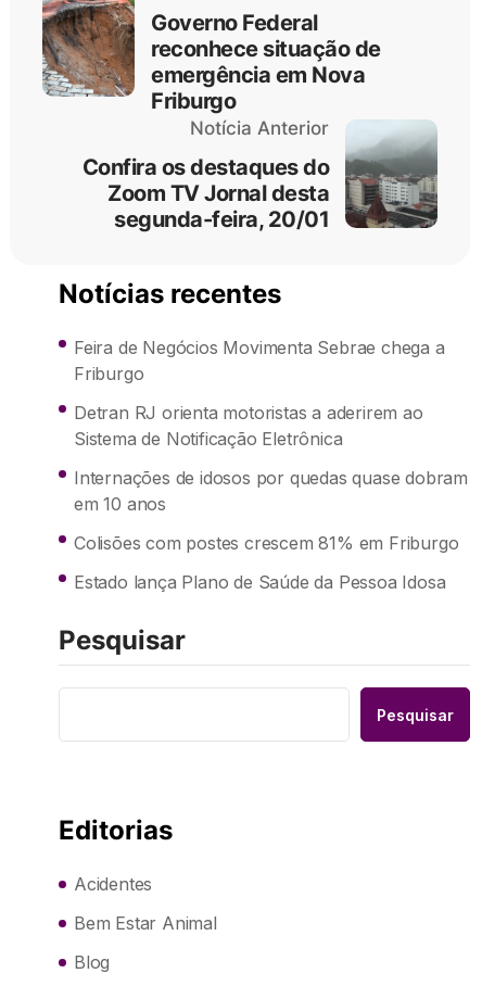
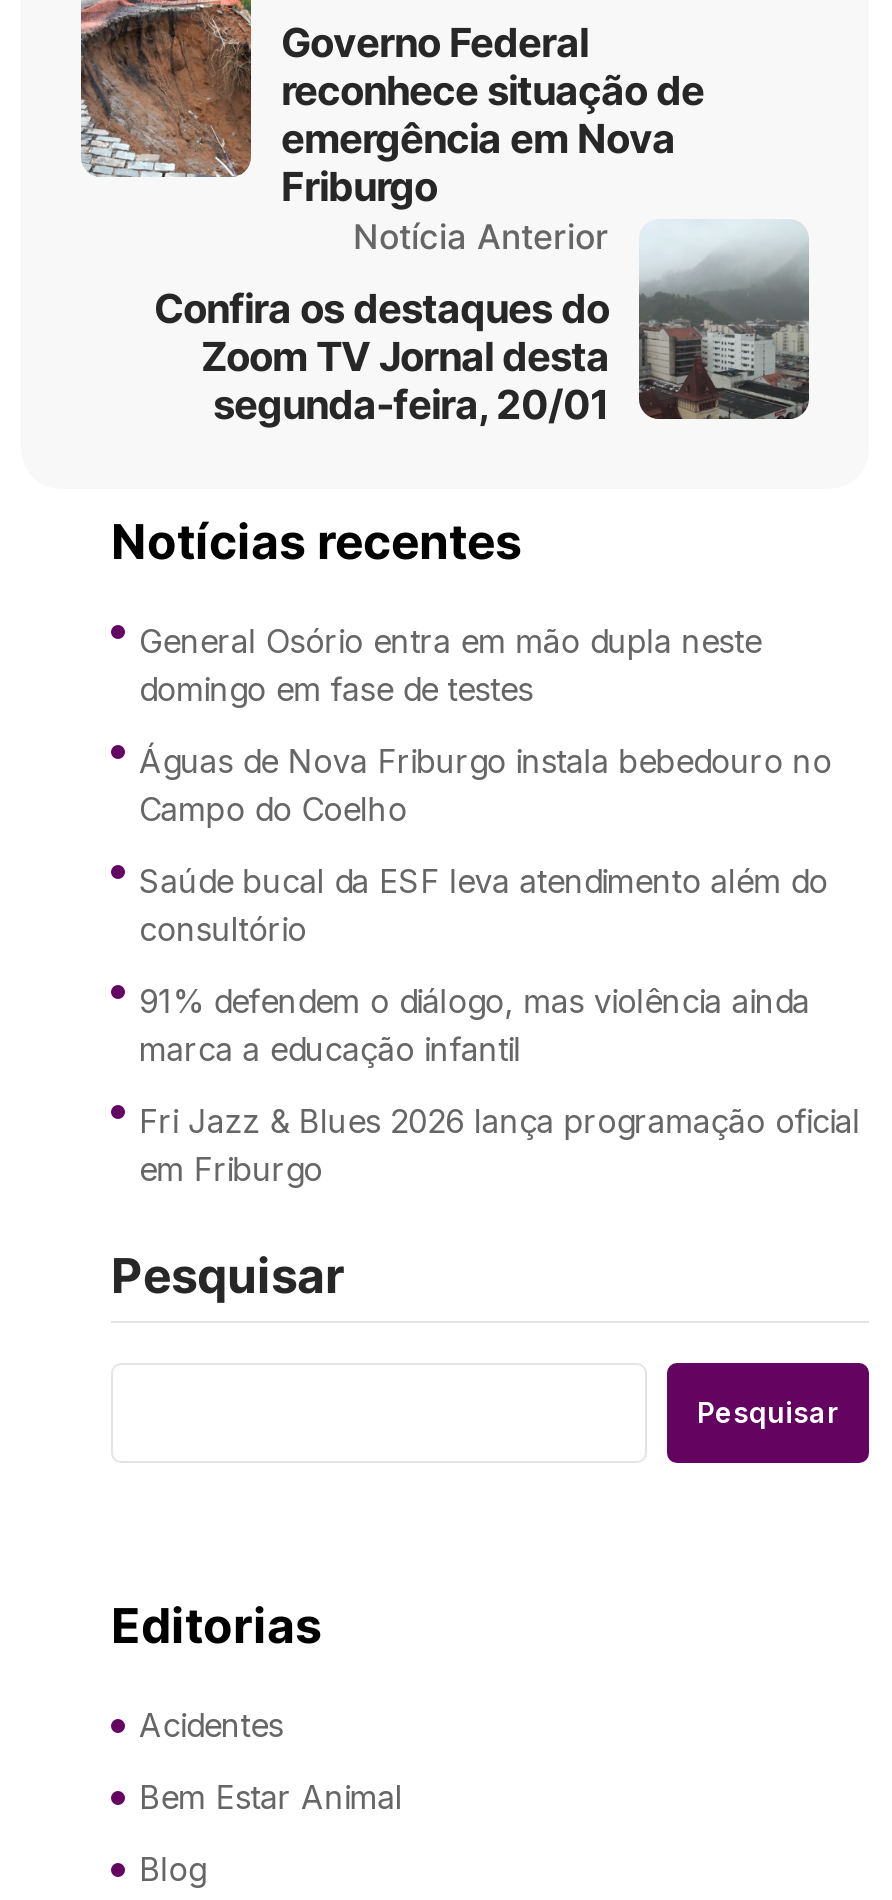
- Feira de Negócios Movimenta Sebrae chega a
- Friburgo
+ General Osório entra em mão dupla neste
+ domingo em fase de testes

- Detran RJ orienta motoristas a aderirem ao
- Sistema de Notificação Eletrônica
+ Águas de Nova Friburgo instala bebedouro no
+ Campo do Coelho

- Internações de idosos por quedas quase dobram
- em 10 anos
+ Saúde bucal da ESF leva atendimento além do
+ consultório

- Colisões com postes crescem 81% em Friburgo
+ 91% defendem o diálogo, mas violência ainda
+ marca a educação infantil

- Estado lança Plano de Saúde da Pessoa Idosa
+ Fri Jazz & Blues 2026 lança programação oficial
+ em Friburgo
